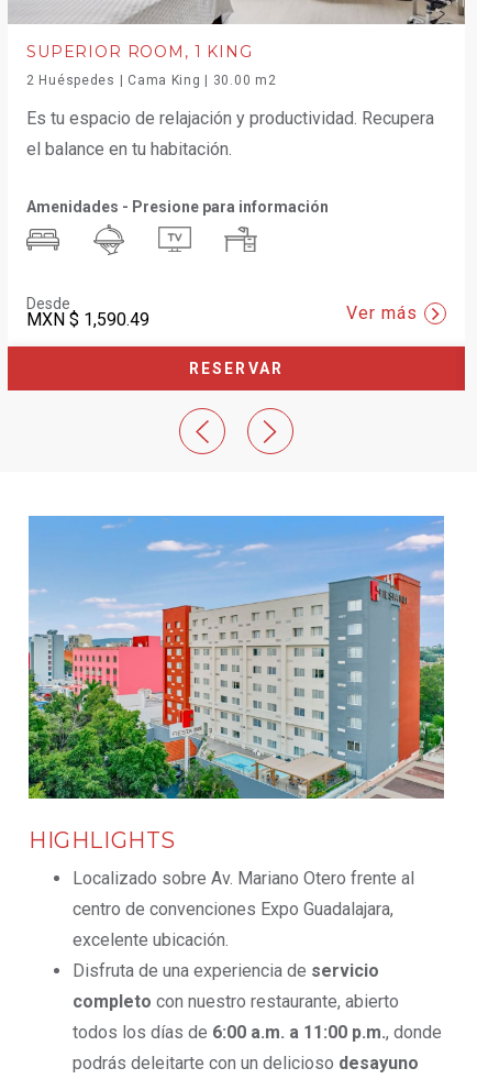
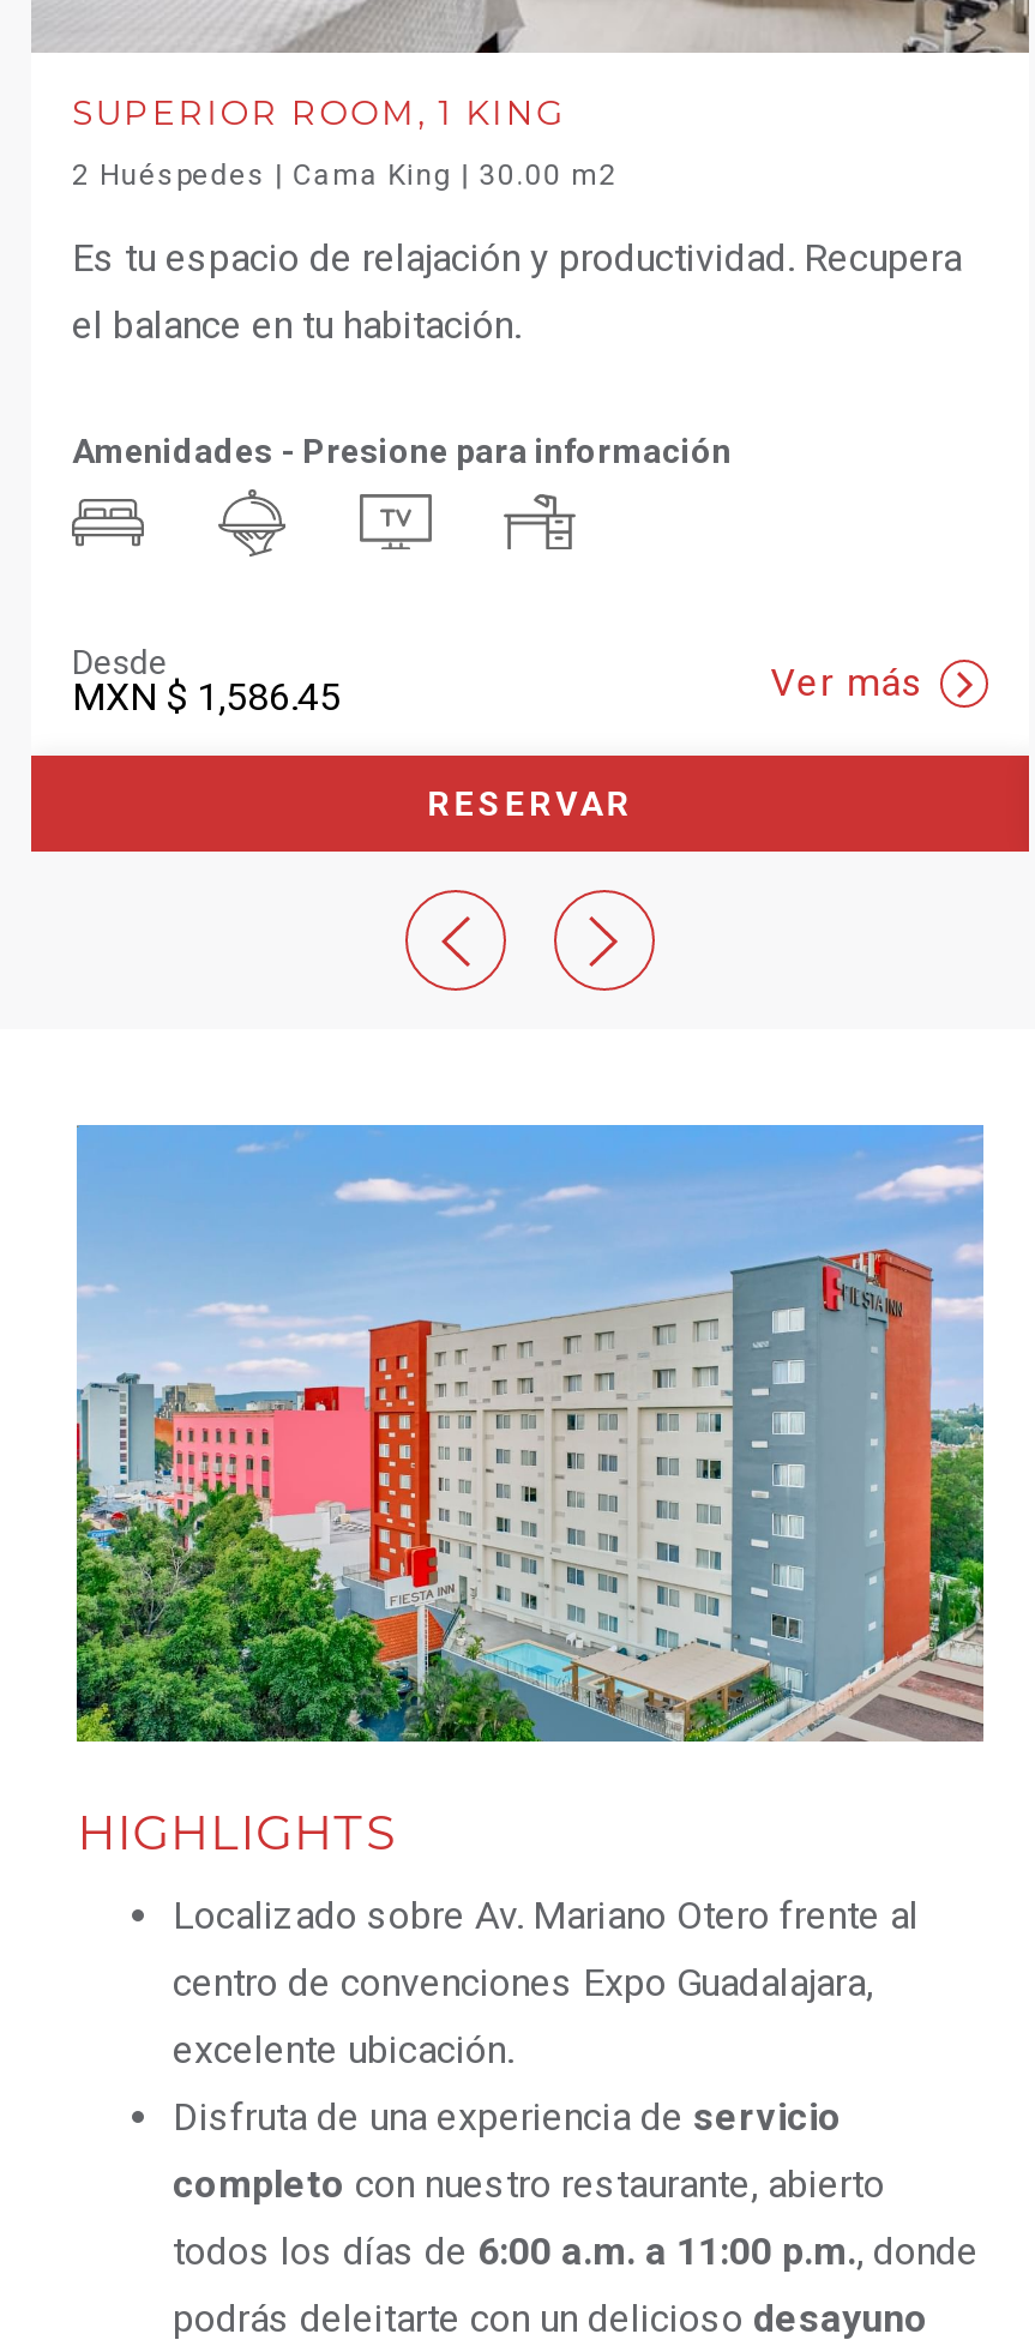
- MXN $ 1,590.49
+ MXN $ 1,586.45
